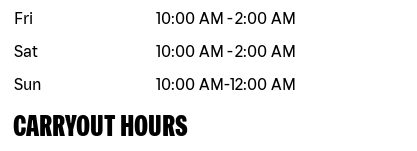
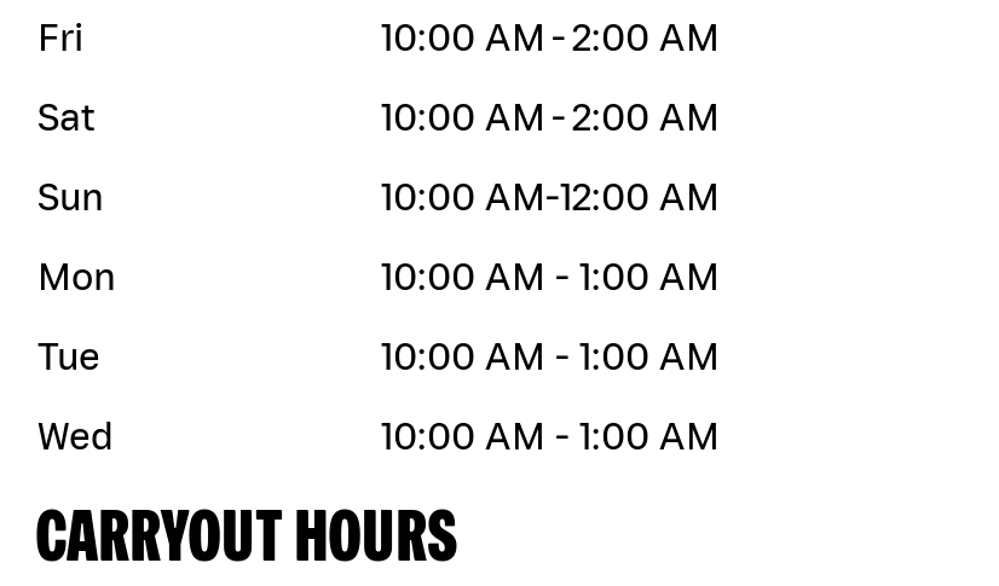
+ Mon
+ 10:00 AM - 1:00 AM
+ Tue
+ 10:00 AM - 1:00 AM
+ Wed
+ 10:00 AM - 1:00 AM
